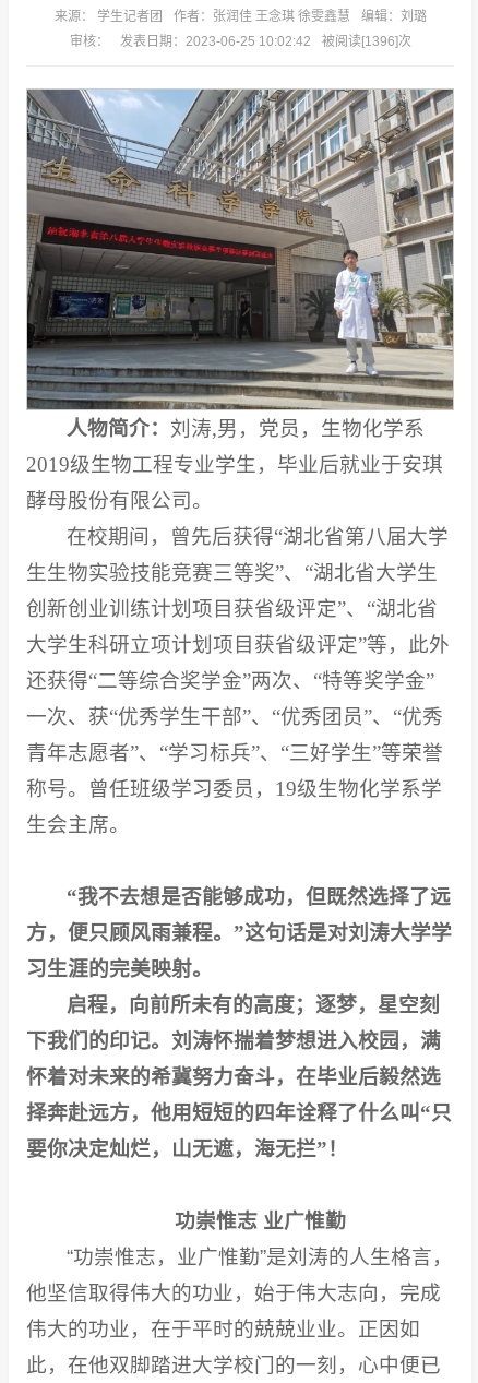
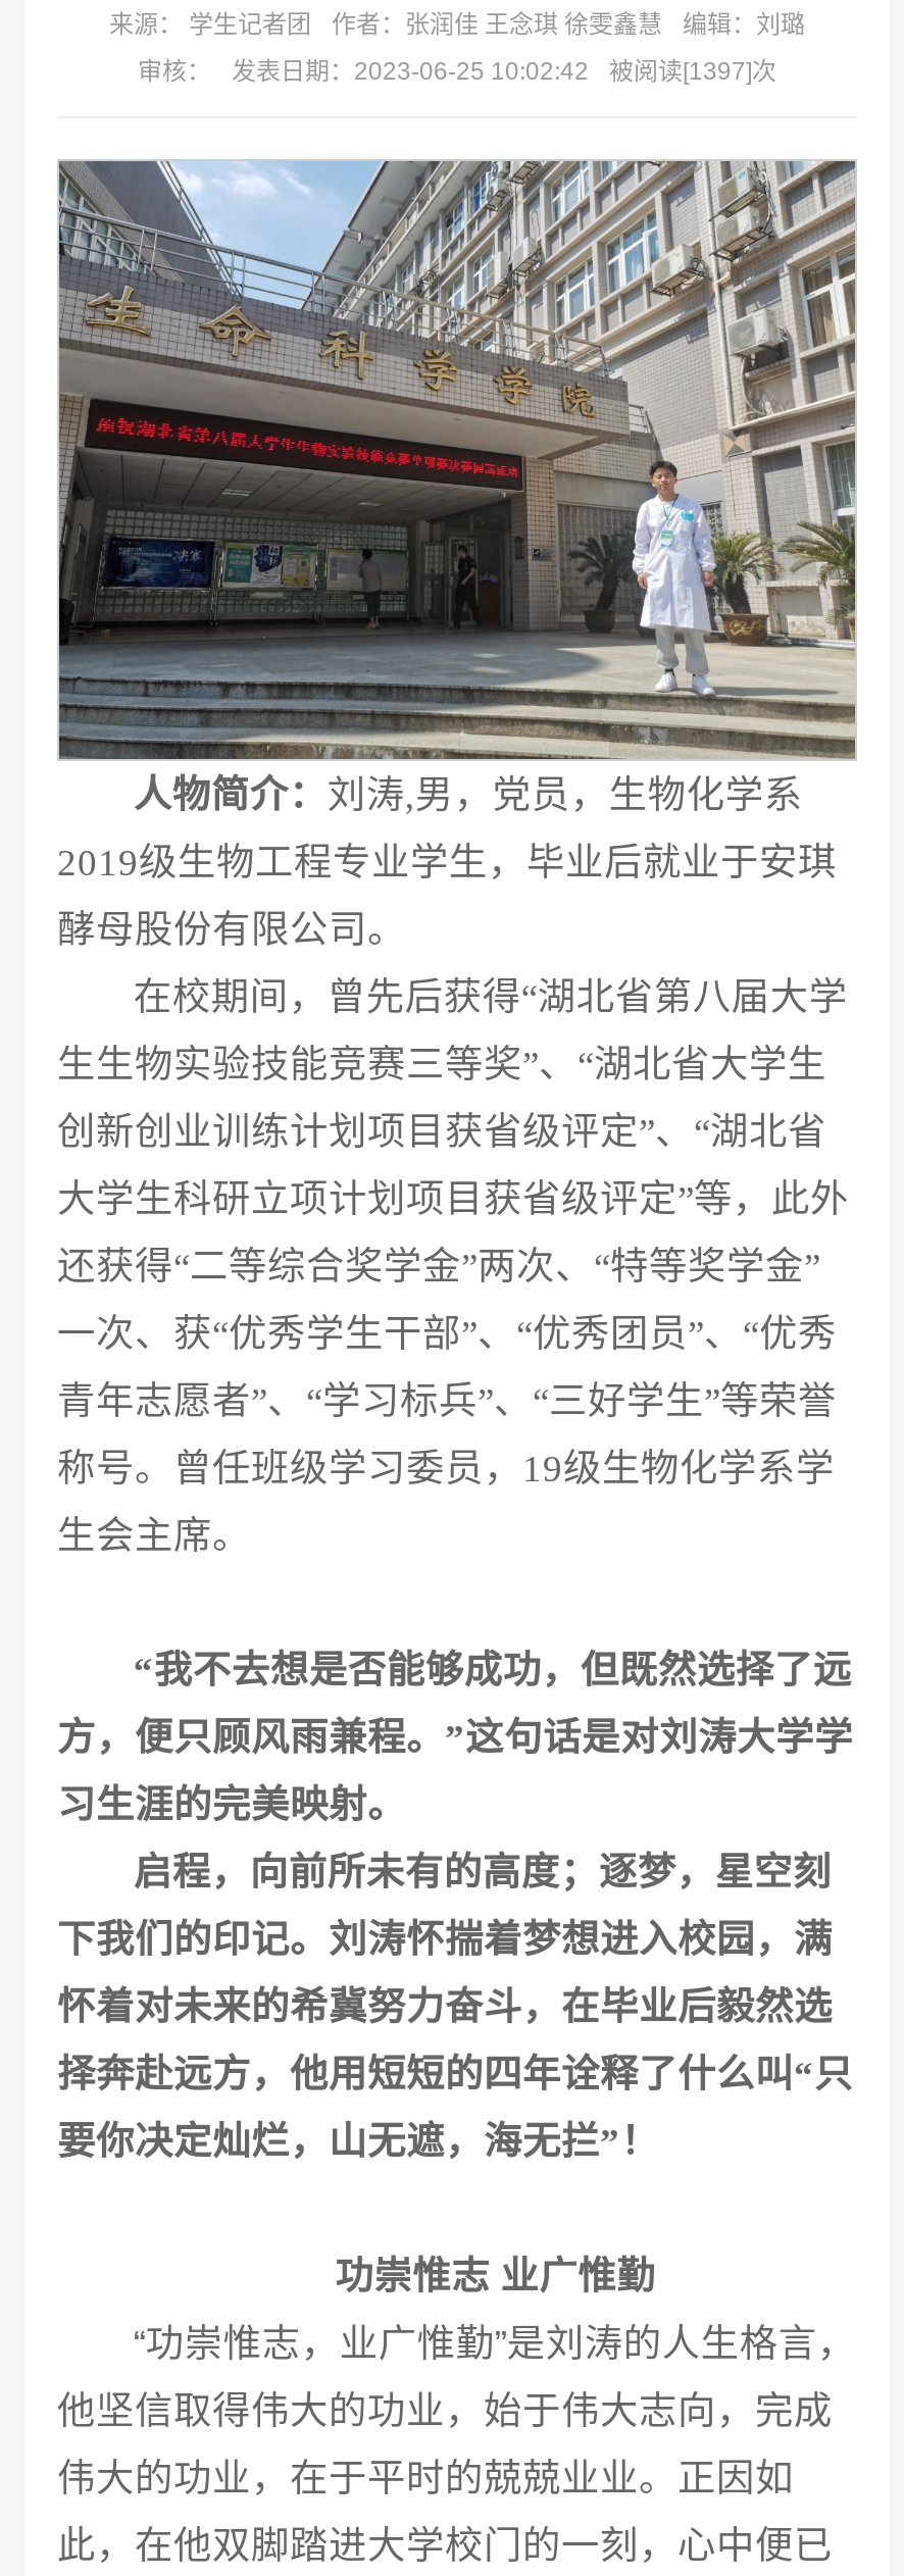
- 审核： 发表日期：2023-06-25 10:02:42 被阅读[1396]次
+ 审核： 发表日期：2023-06-25 10:02:42 被阅读[1397]次
